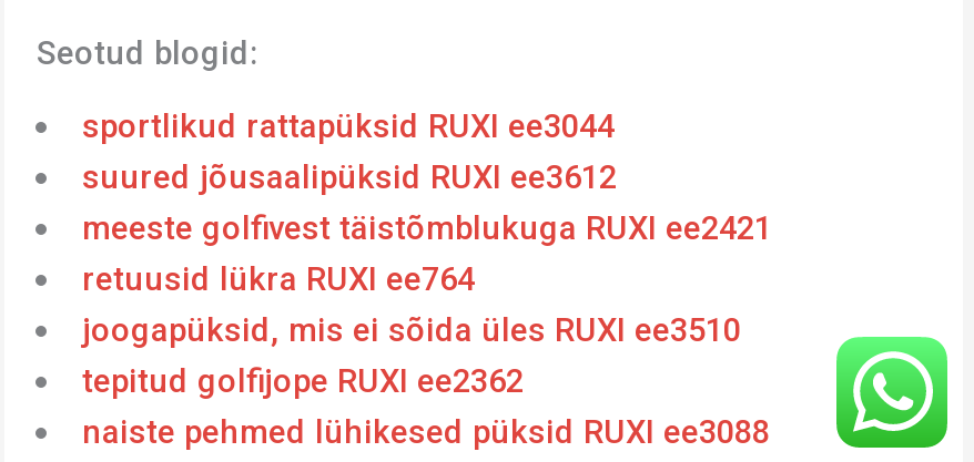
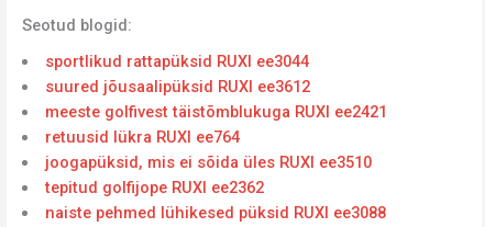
- [image]
